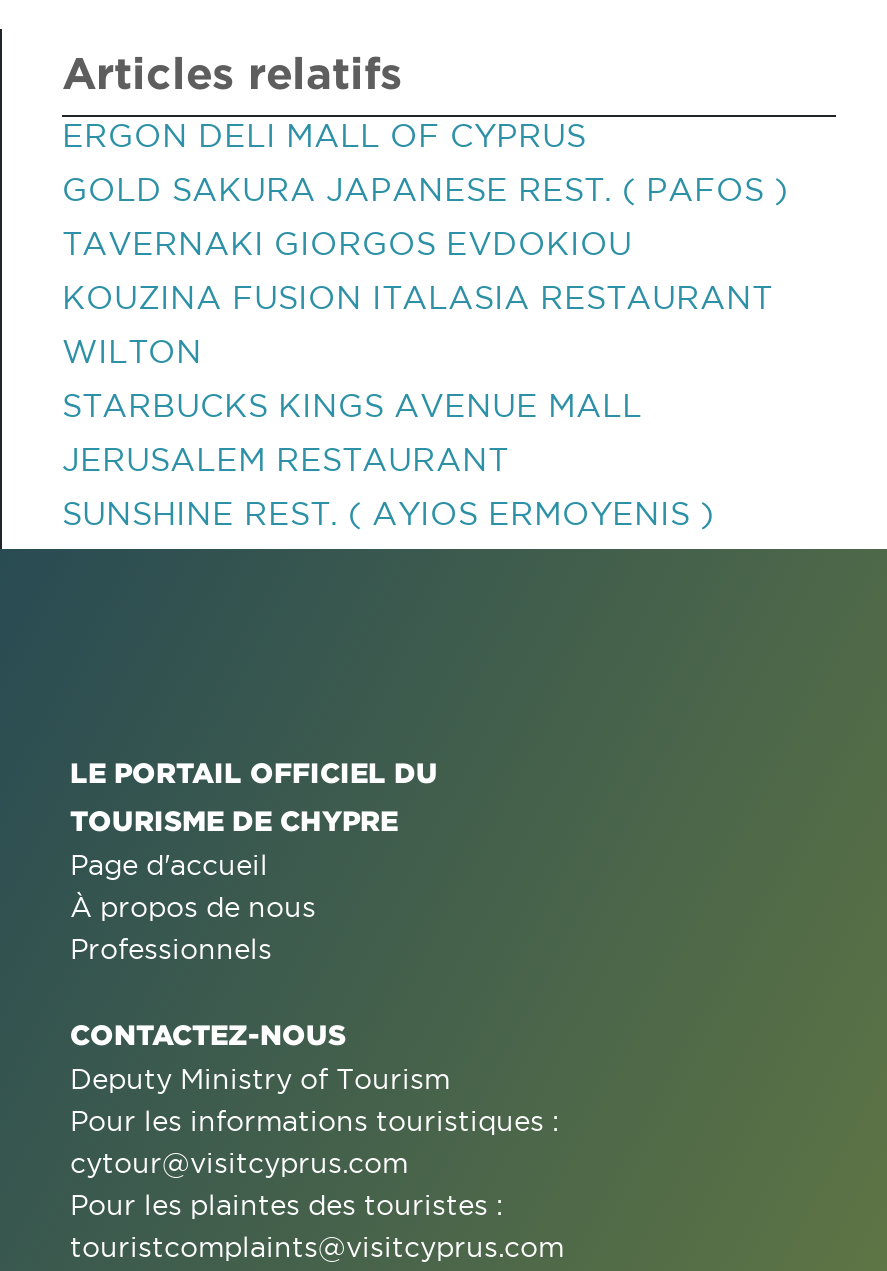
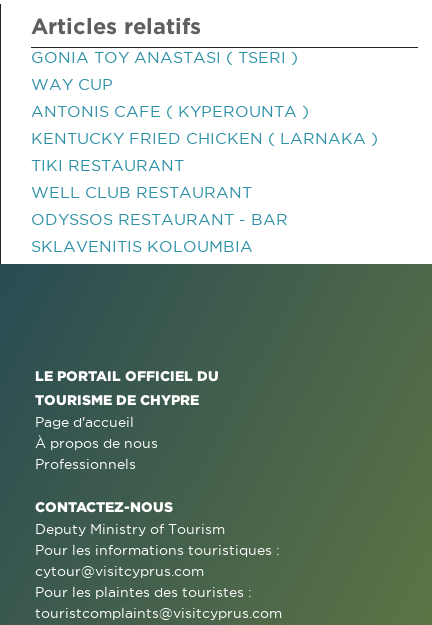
- ERGON DELI MALL OF CYPRUS
+ GONIA TOY ANASTASI ( TSERI )

- GOLD SAKURA JAPANESE REST. ( PAFOS )
+ WAY CUP

- TAVERNAKI GIORGOS EVDOKIOU
+ ANTONIS CAFE ( KYPEROUNTA )

- KOUZINA FUSION ITALASIA RESTAURANT
+ KENTUCKY FRIED CHICKEN ( LARNAKA )

- WILTON
+ TIKI RESTAURANT

- STARBUCKS KINGS AVENUE MALL
+ WELL CLUB RESTAURANT

- JERUSALEM RESTAURANT
+ ODYSSOS RESTAURANT - BAR

- SUNSHINE REST. ( AYIOS ERMOYENIS )
+ SKLAVENITIS KOLOUMBIA
